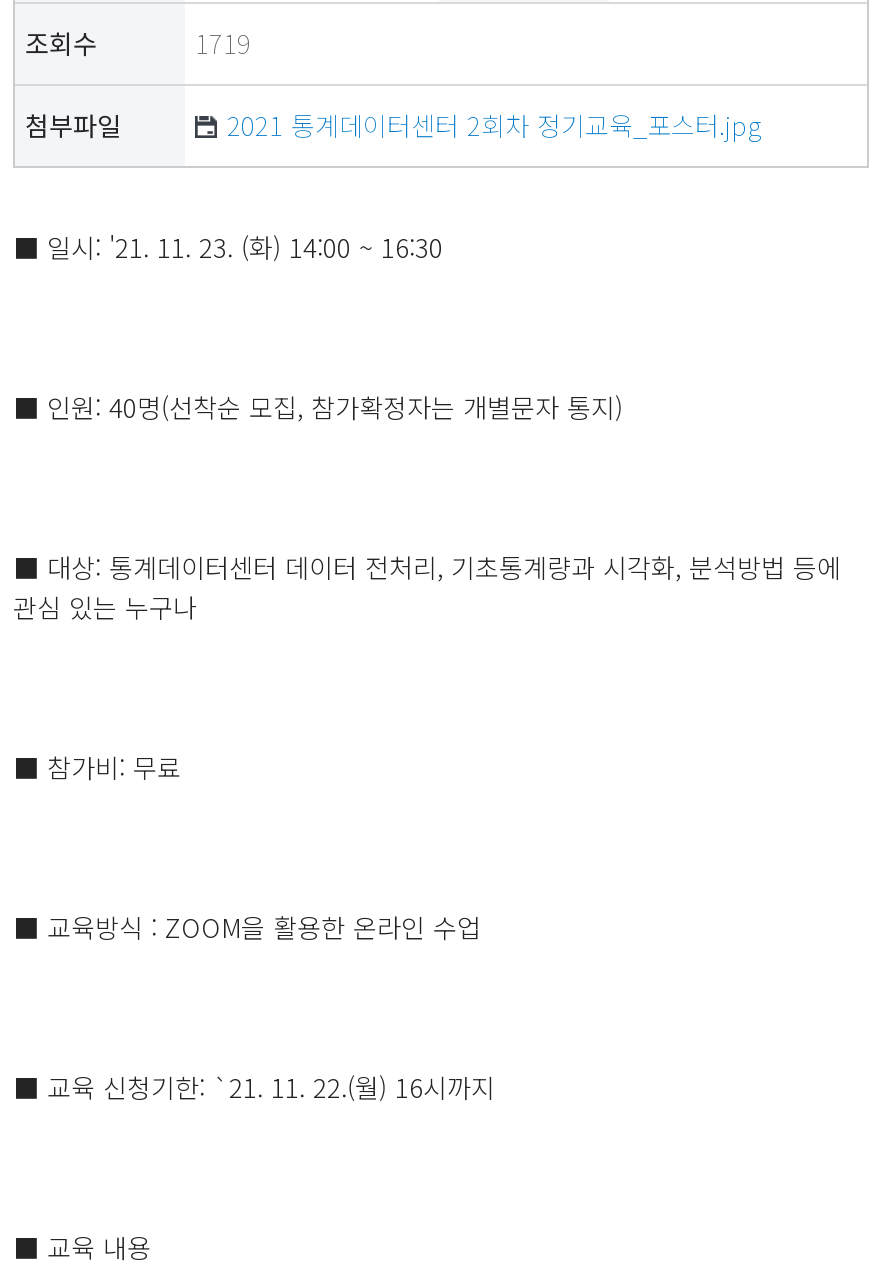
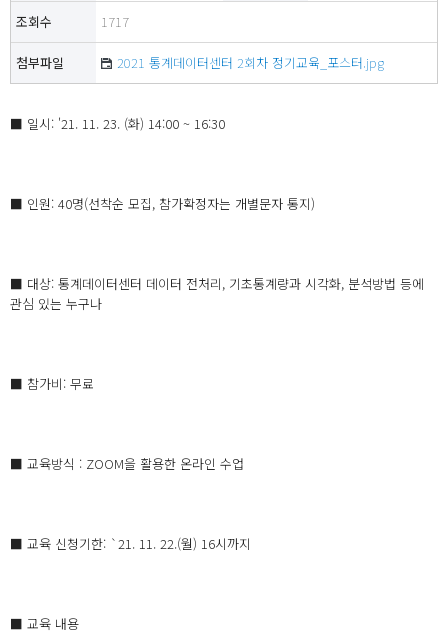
- 1719
+ 1717
